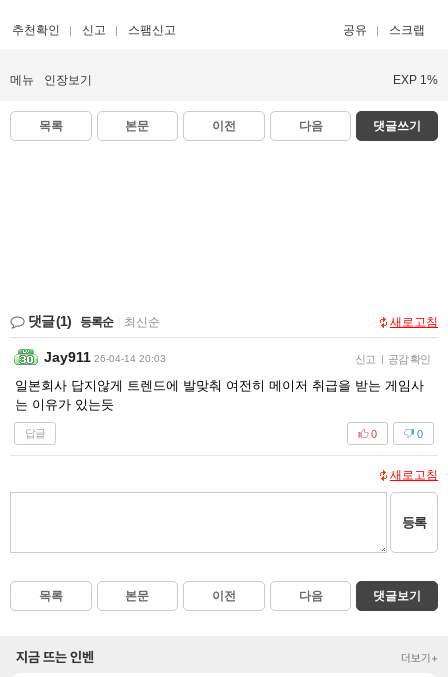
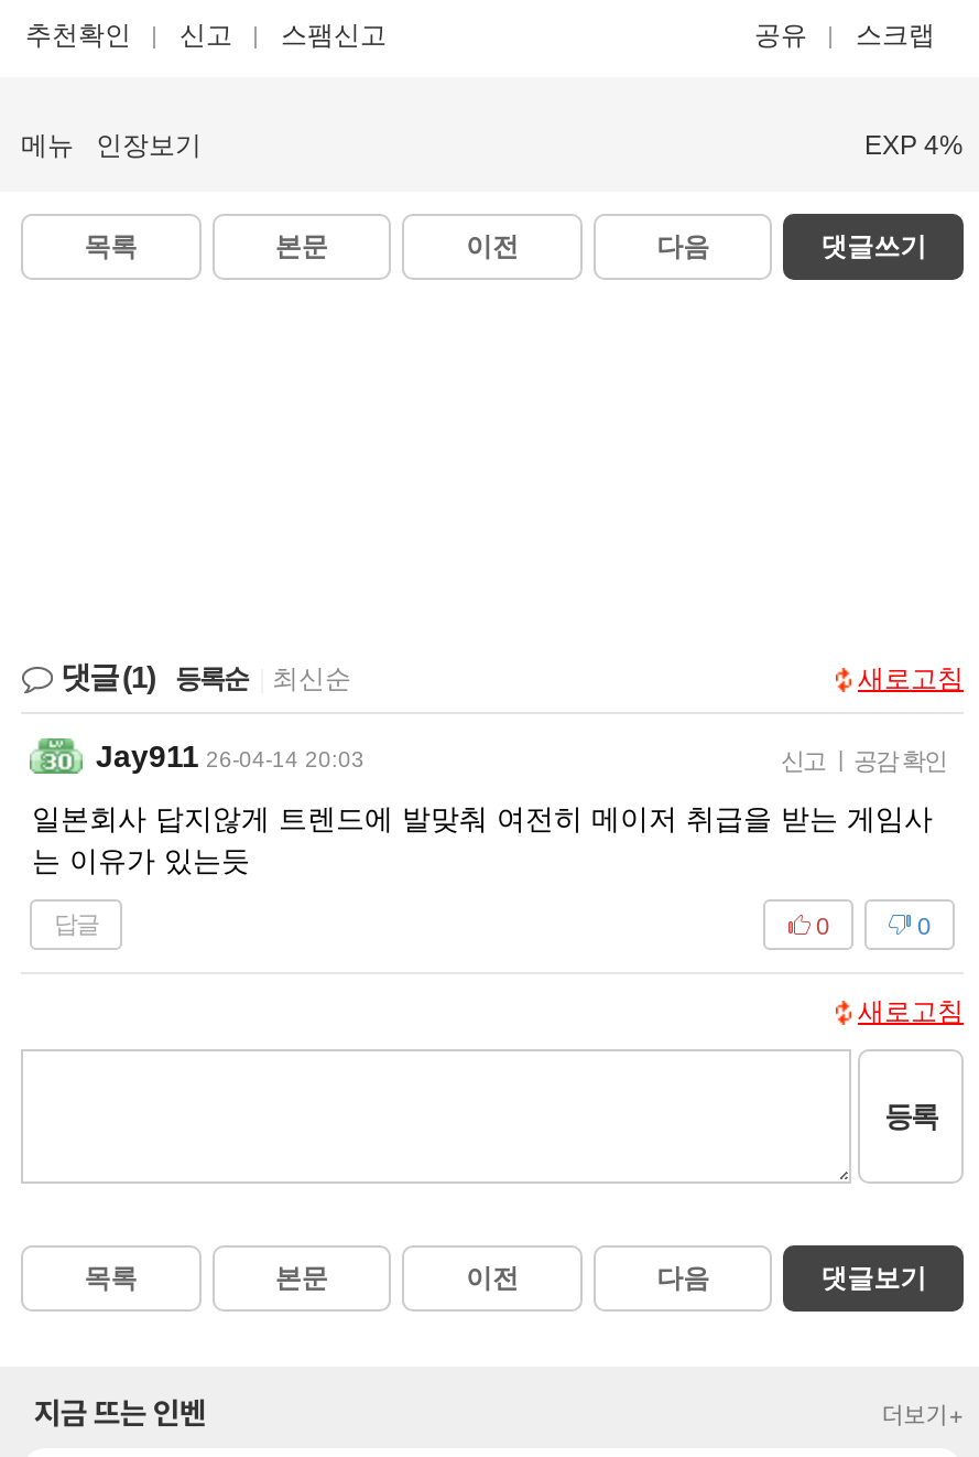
- EXP 1%
+ EXP 4%
